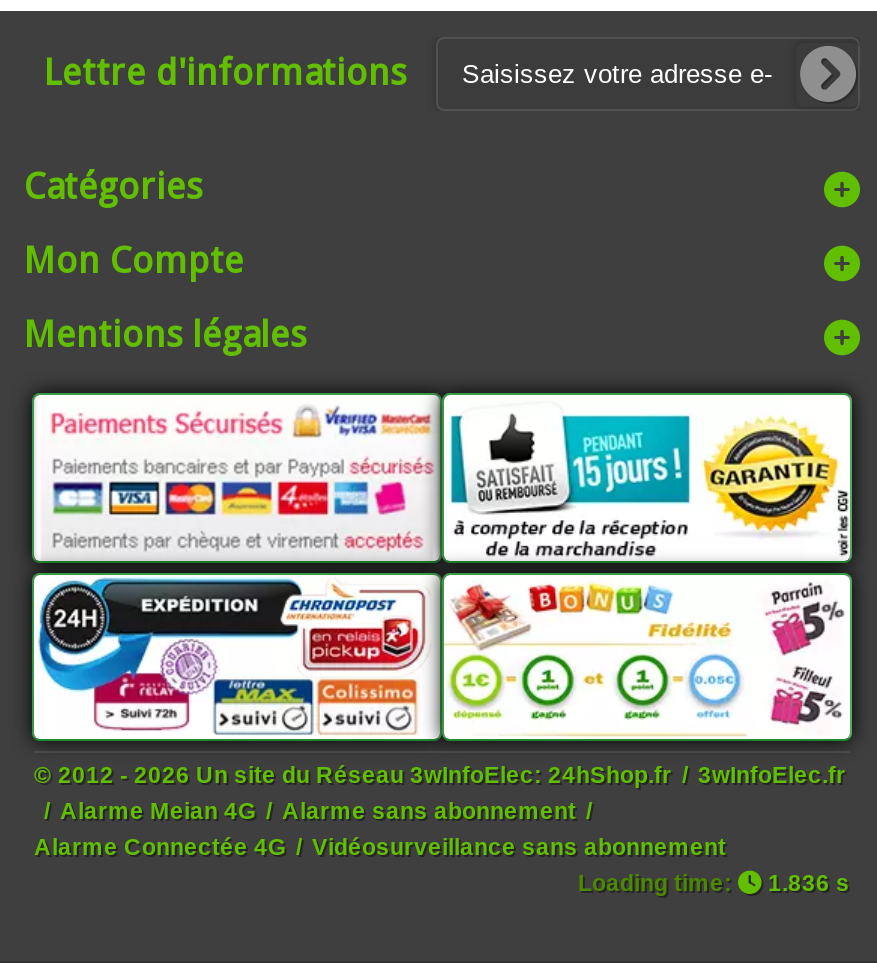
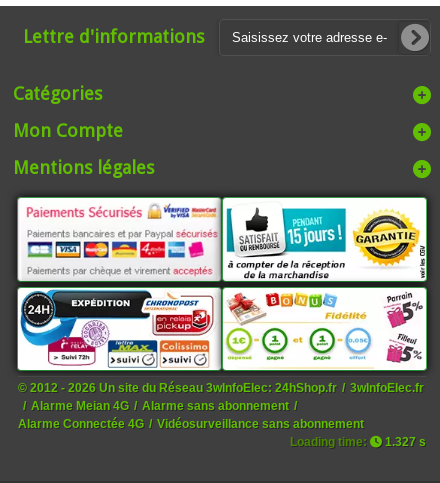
- Loading time: 1.836 s
+ Loading time: 1.327 s
